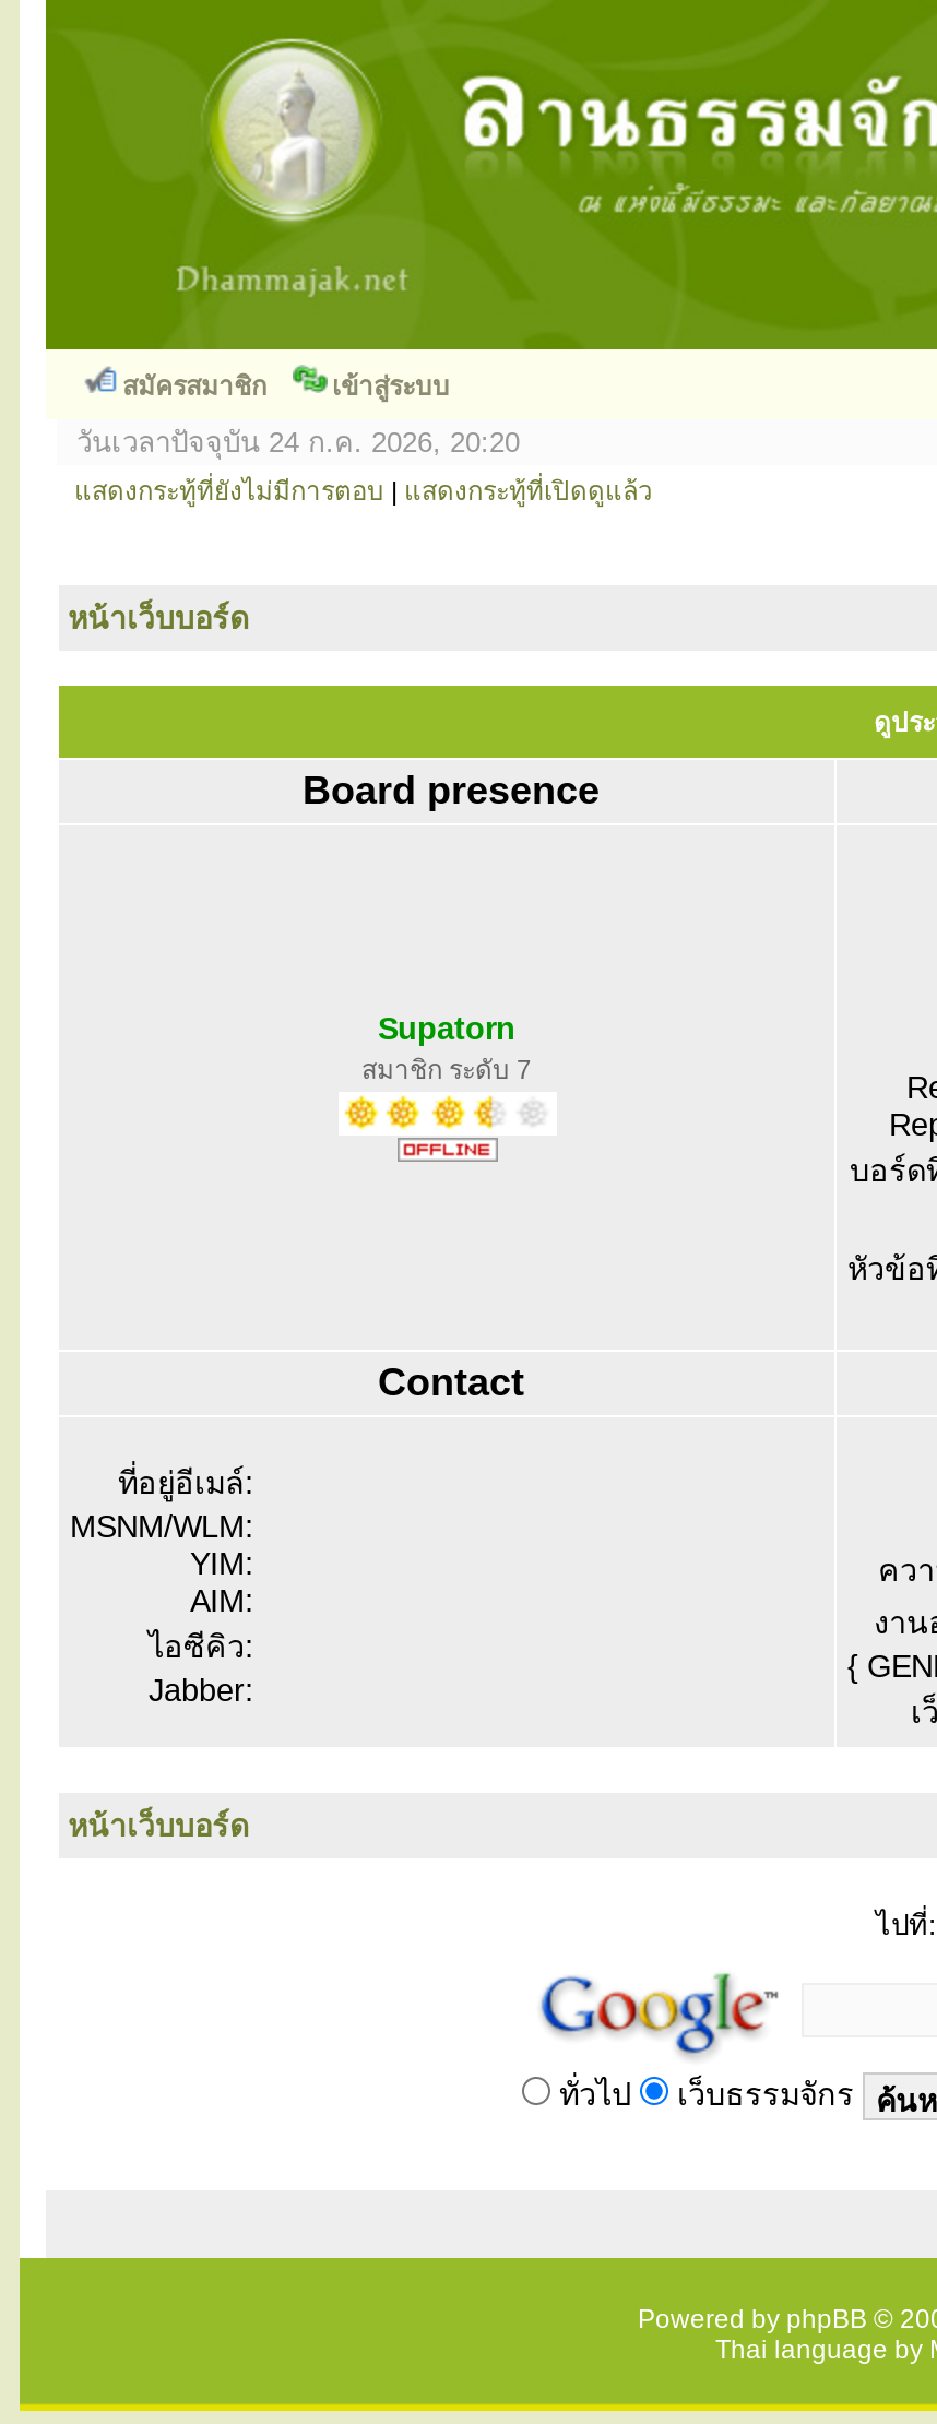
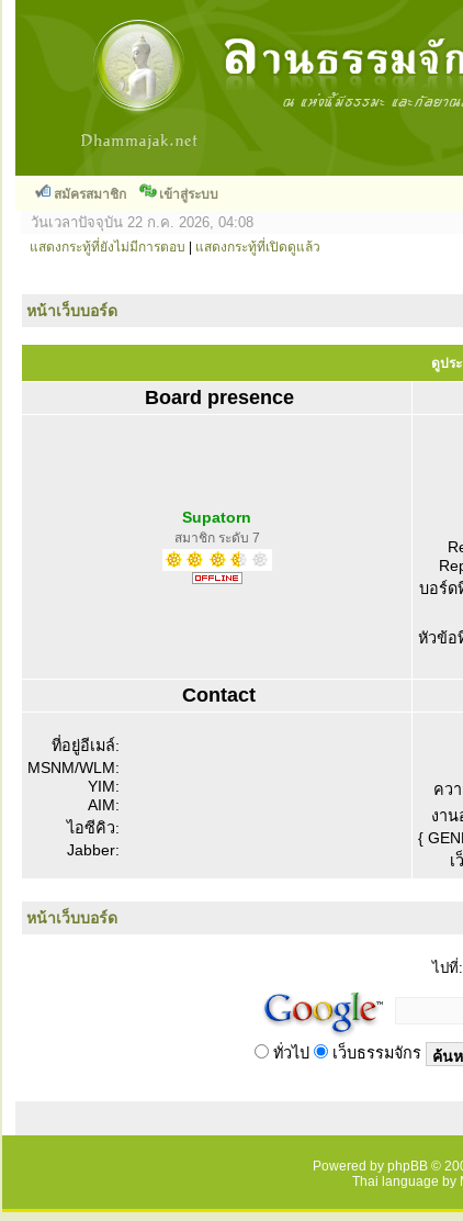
- วันเวลาปัจจุบัน 24 ก.ค. 2026, 20:20
+ วันเวลาปัจจุบัน 22 ก.ค. 2026, 04:08
